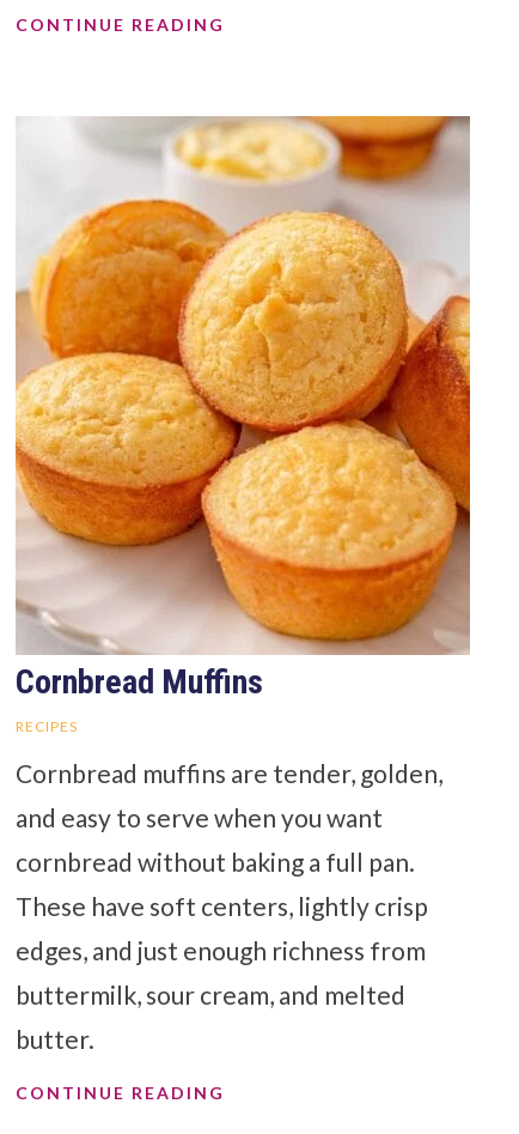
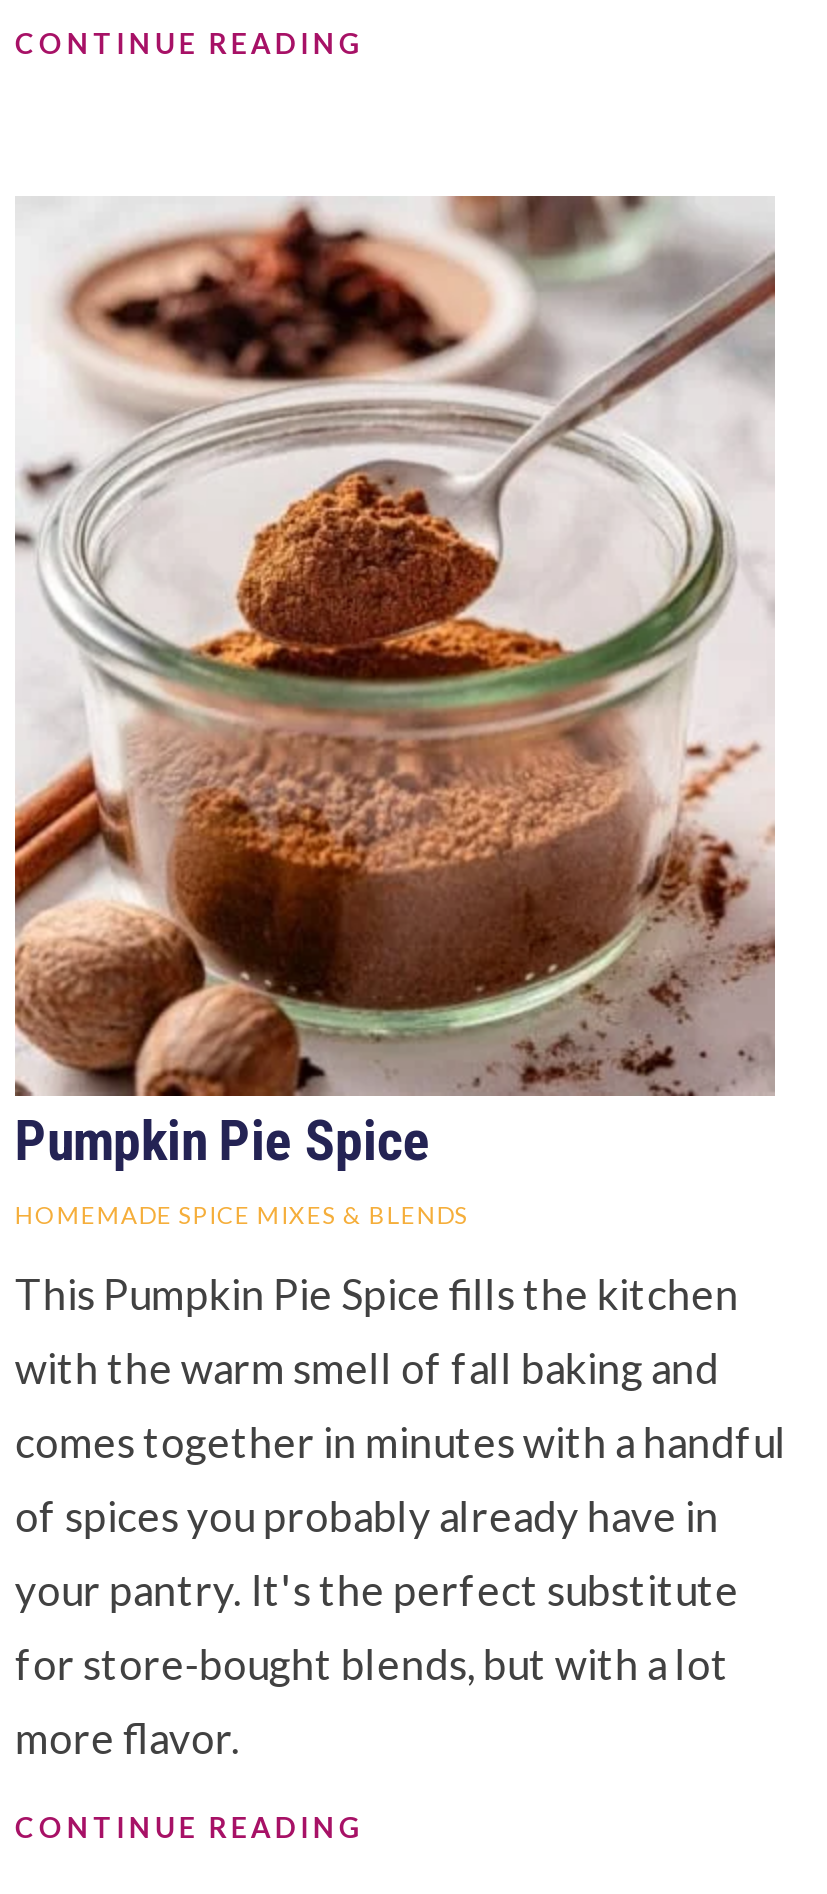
- [image]
- Cornbread Muffins
- RECIPES
+ [image]
+ Pumpkin Pie Spice
+ HOMEMADE SPICE MIXES & BLENDS

- Cornbread muffins are tender, golden,
+ This Pumpkin Pie Spice fills the kitchen

- and easy to serve when you want
+ with the warm smell of fall baking and

- cornbread without baking a full pan.
+ comes together in minutes with a handful

- These have soft centers, lightly crisp
+ of spices you probably already have in

- edges, and just enough richness from
+ your pantry. It's the perfect substitute

- buttermilk, sour cream, and melted
+ for store-bought blends, but with a lot

- butter.
+ more flavor.
